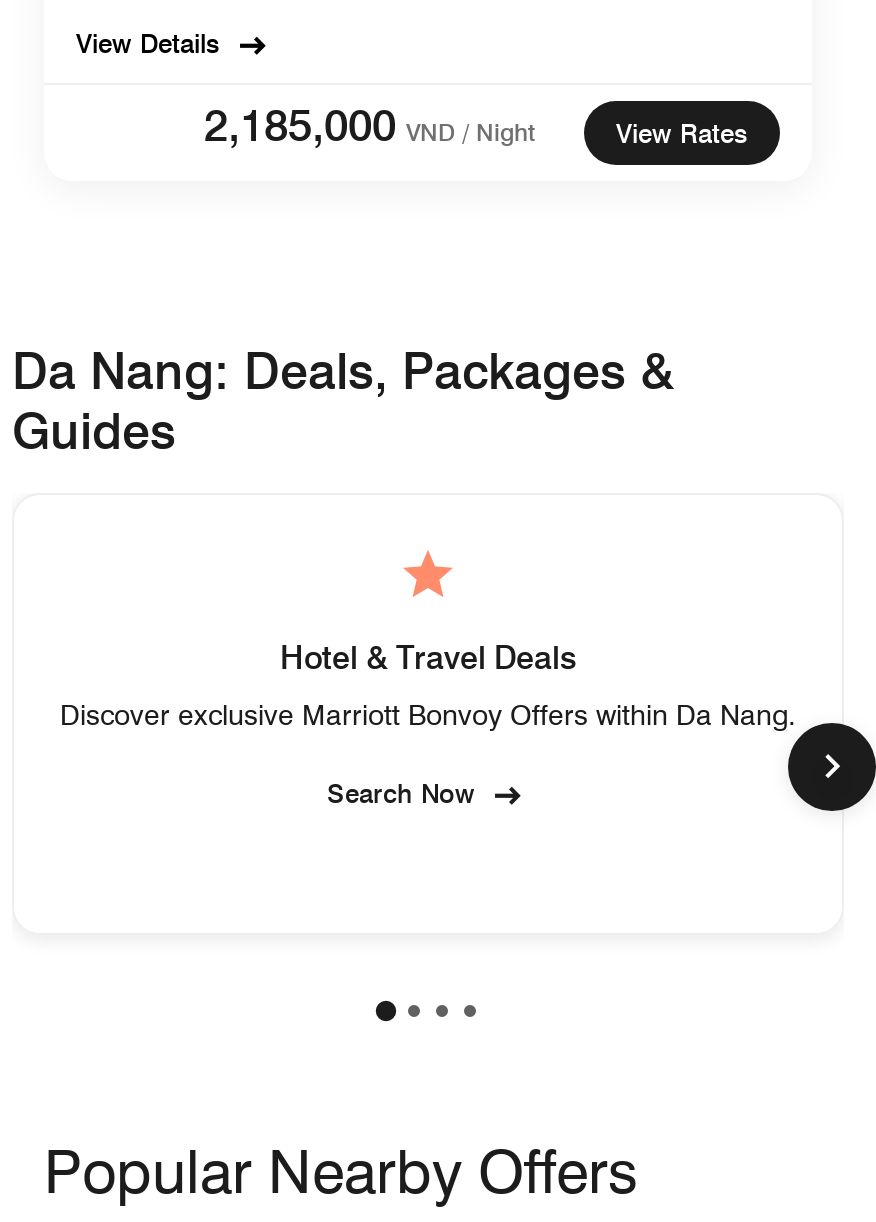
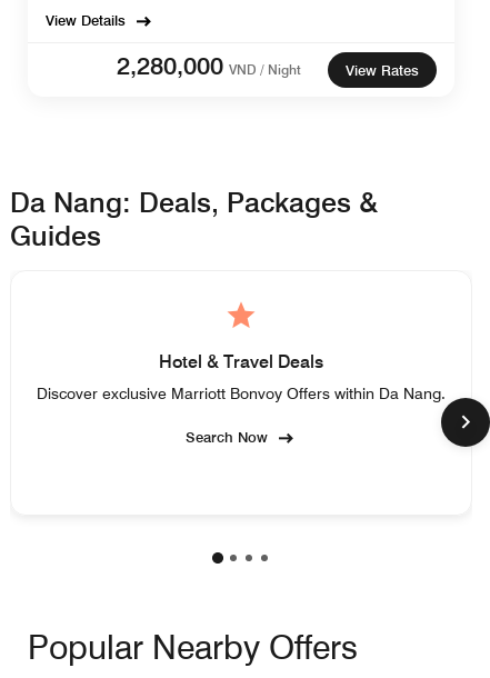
- 2,185,000 VND / Night
+ 2,280,000 VND / Night
